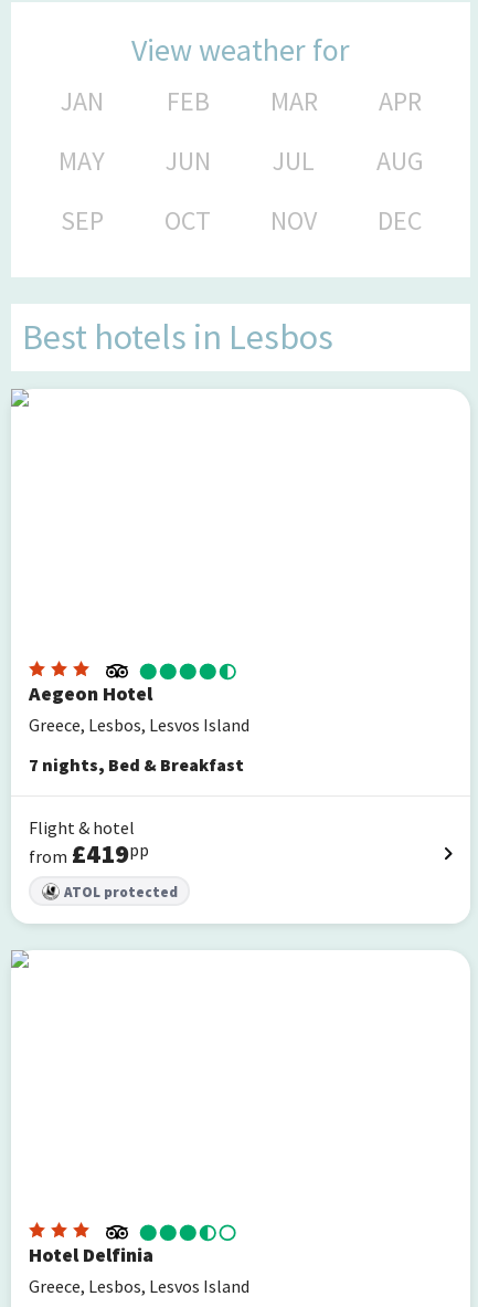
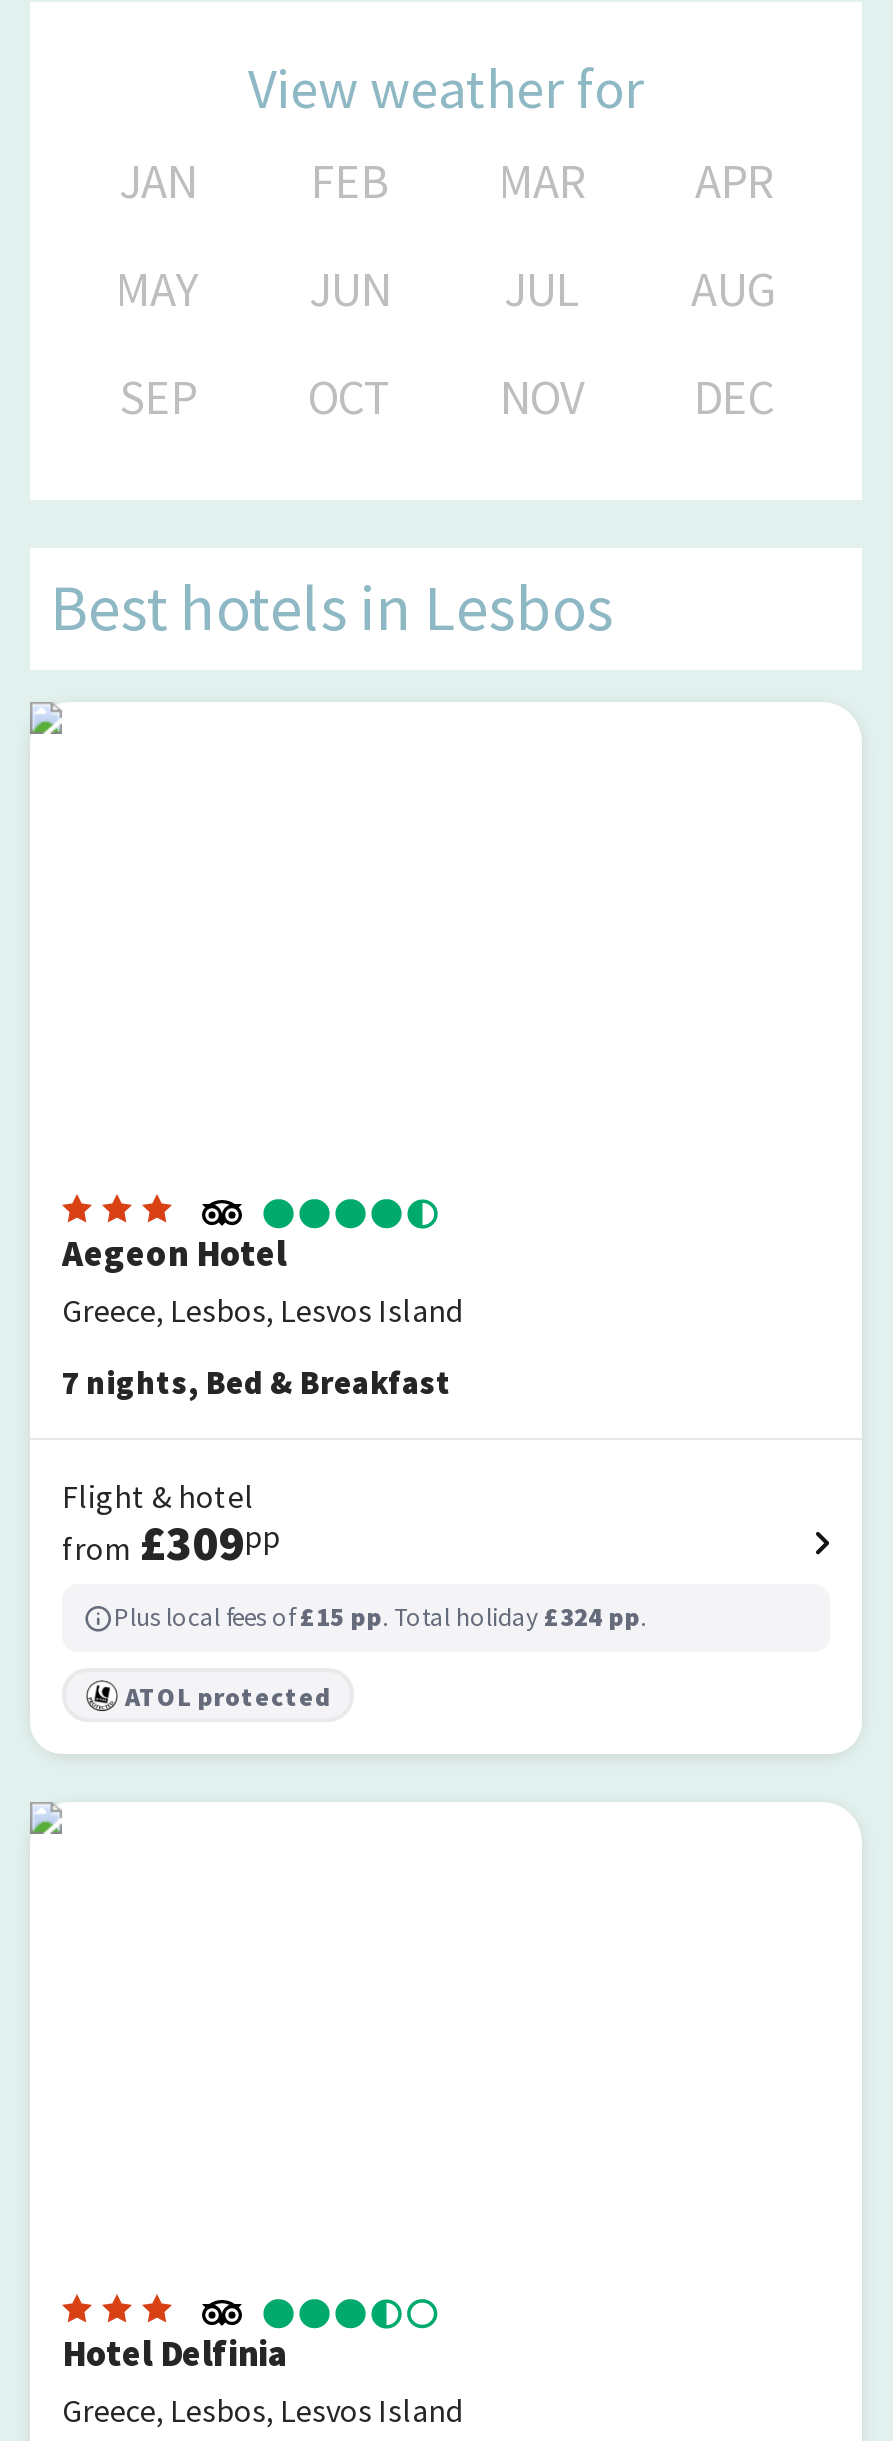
- from £419pp
+ from £309pp
+ Plus local fees of£15 pp. Total holiday £324 pp.
